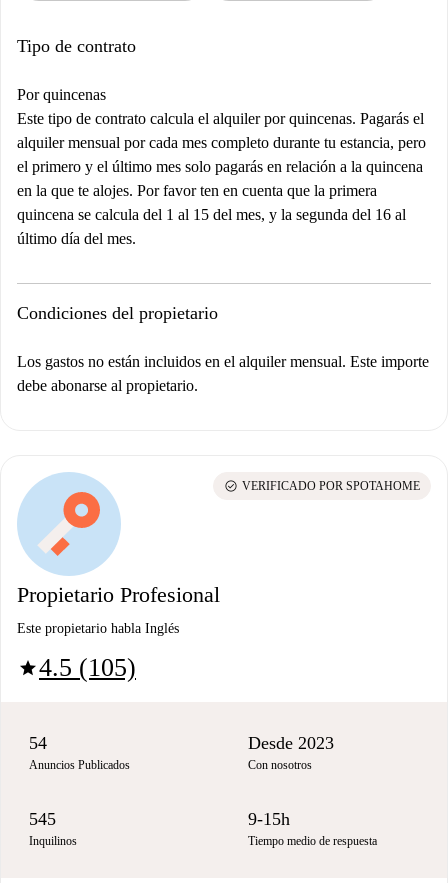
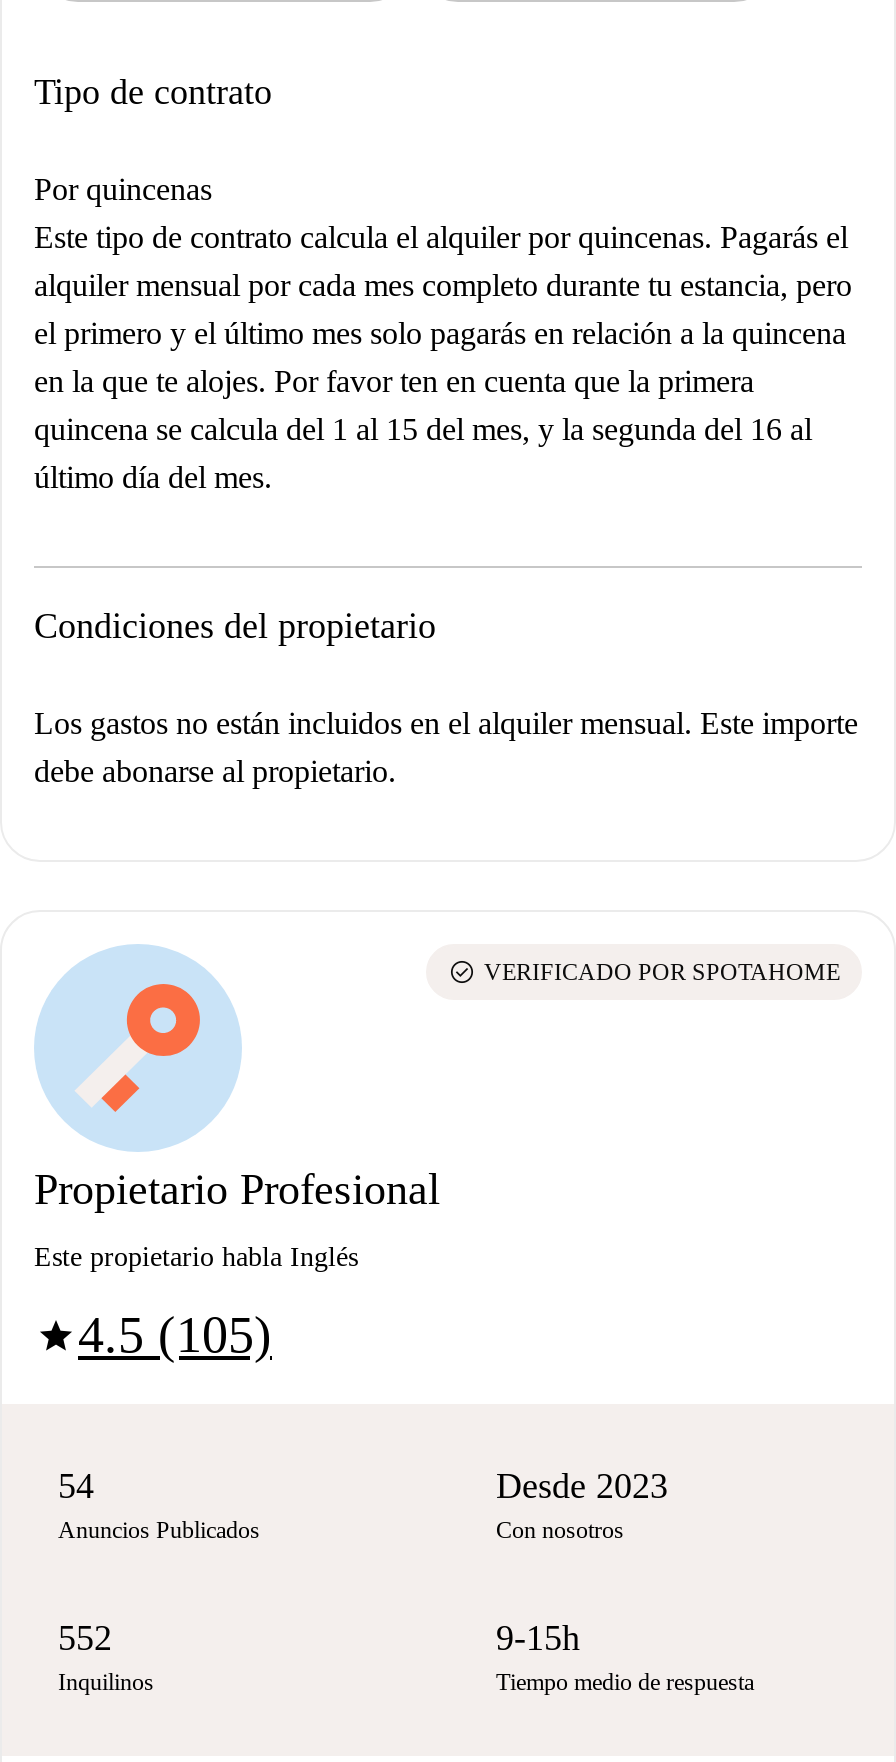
- 545
+ 552
